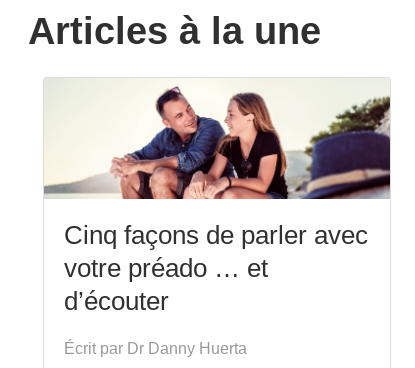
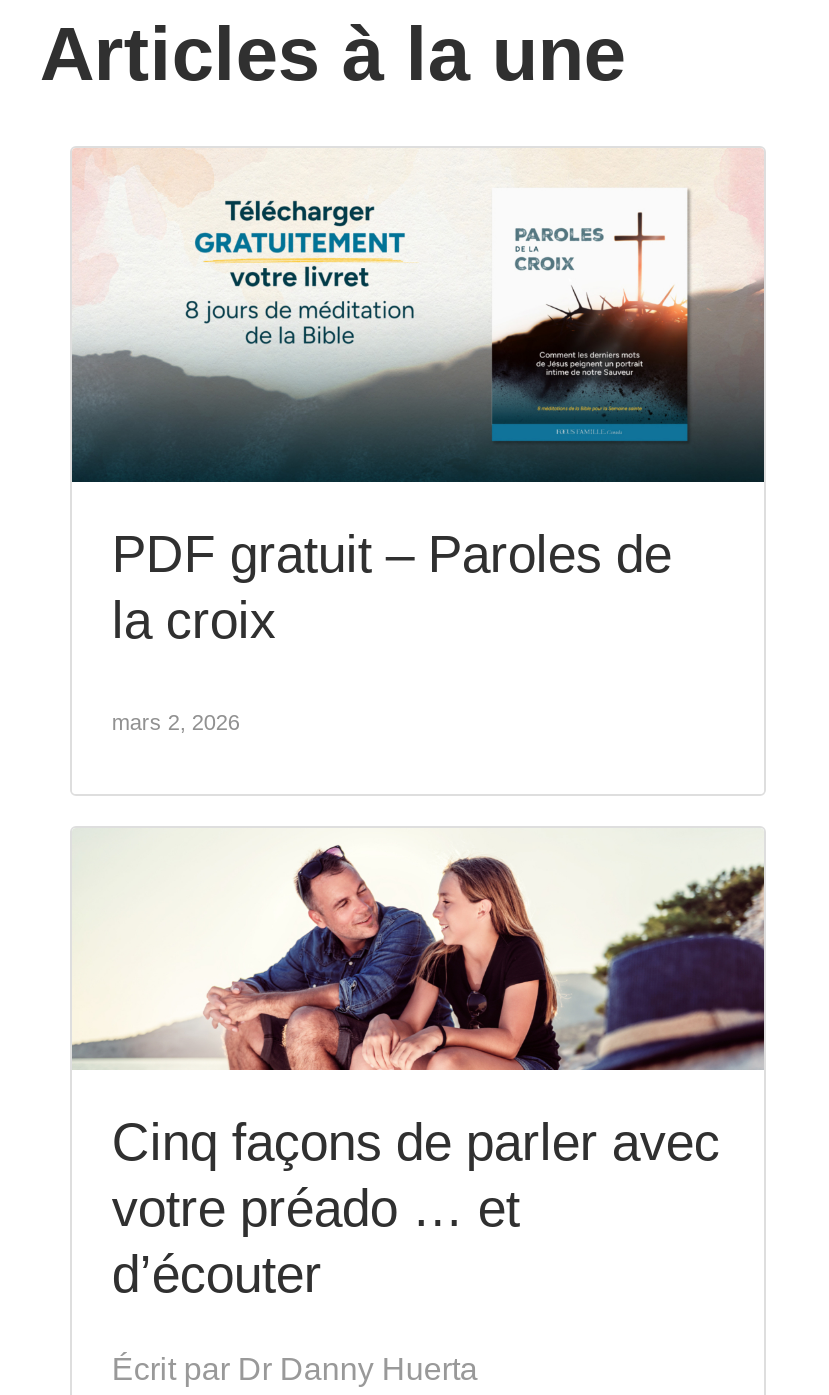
+ [image]
+ PDF gratuit – Paroles de
+ la croix
+ mars 2, 2026
